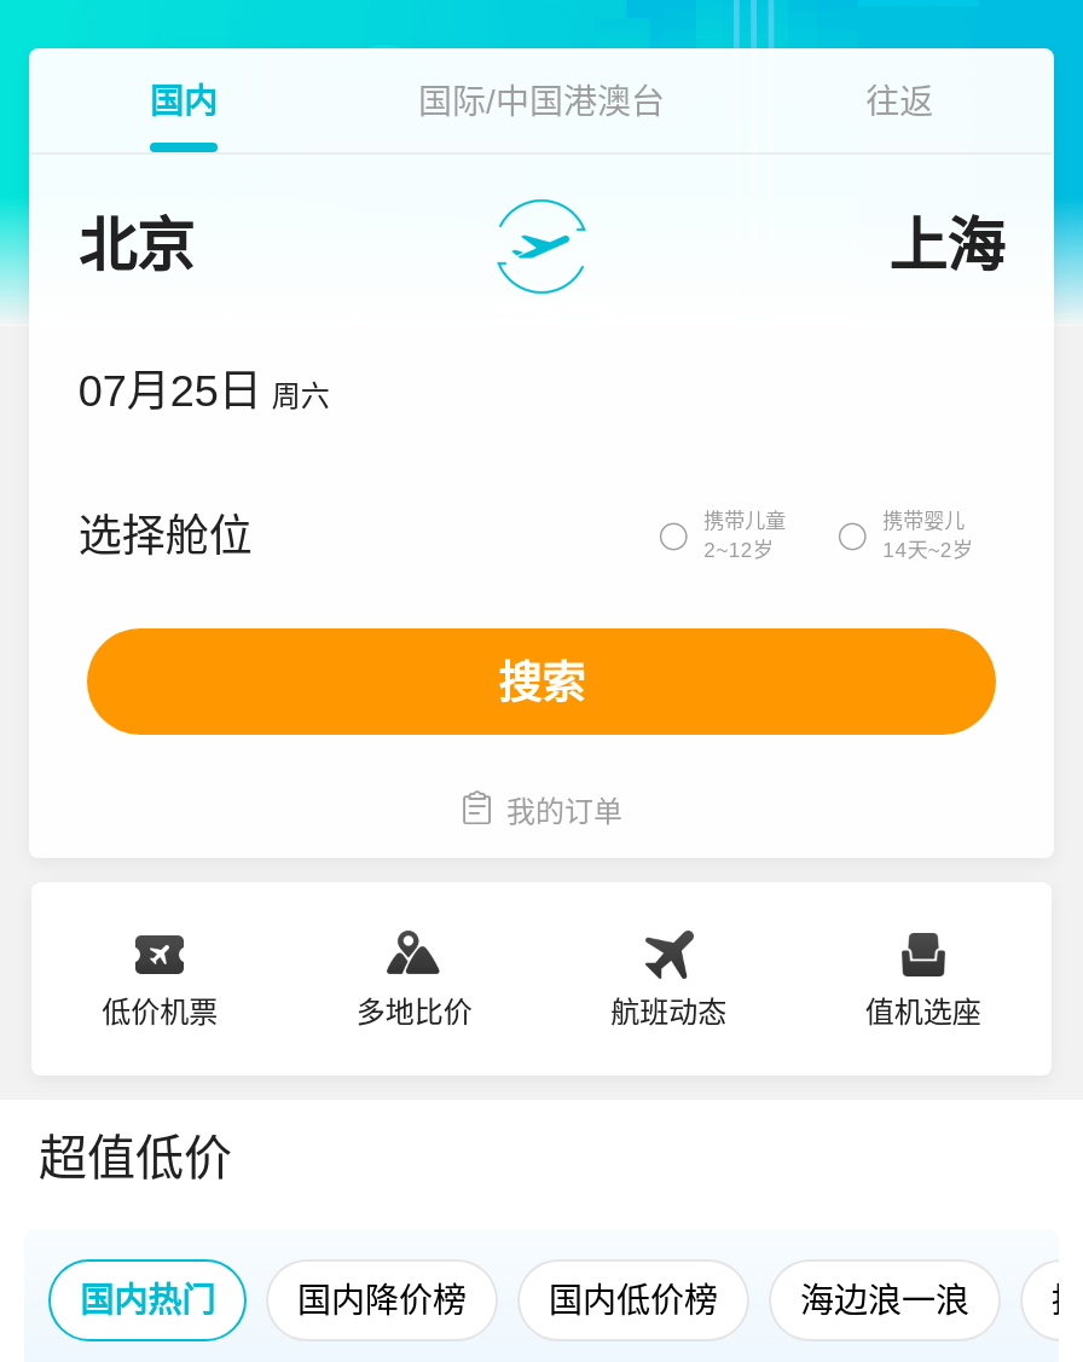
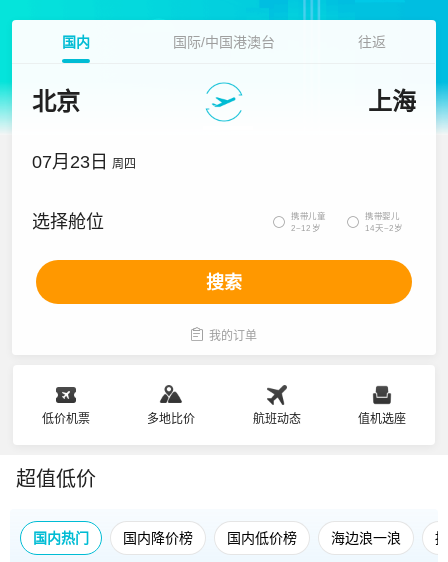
- 07月25日 周六
+ 07月23日 周四
